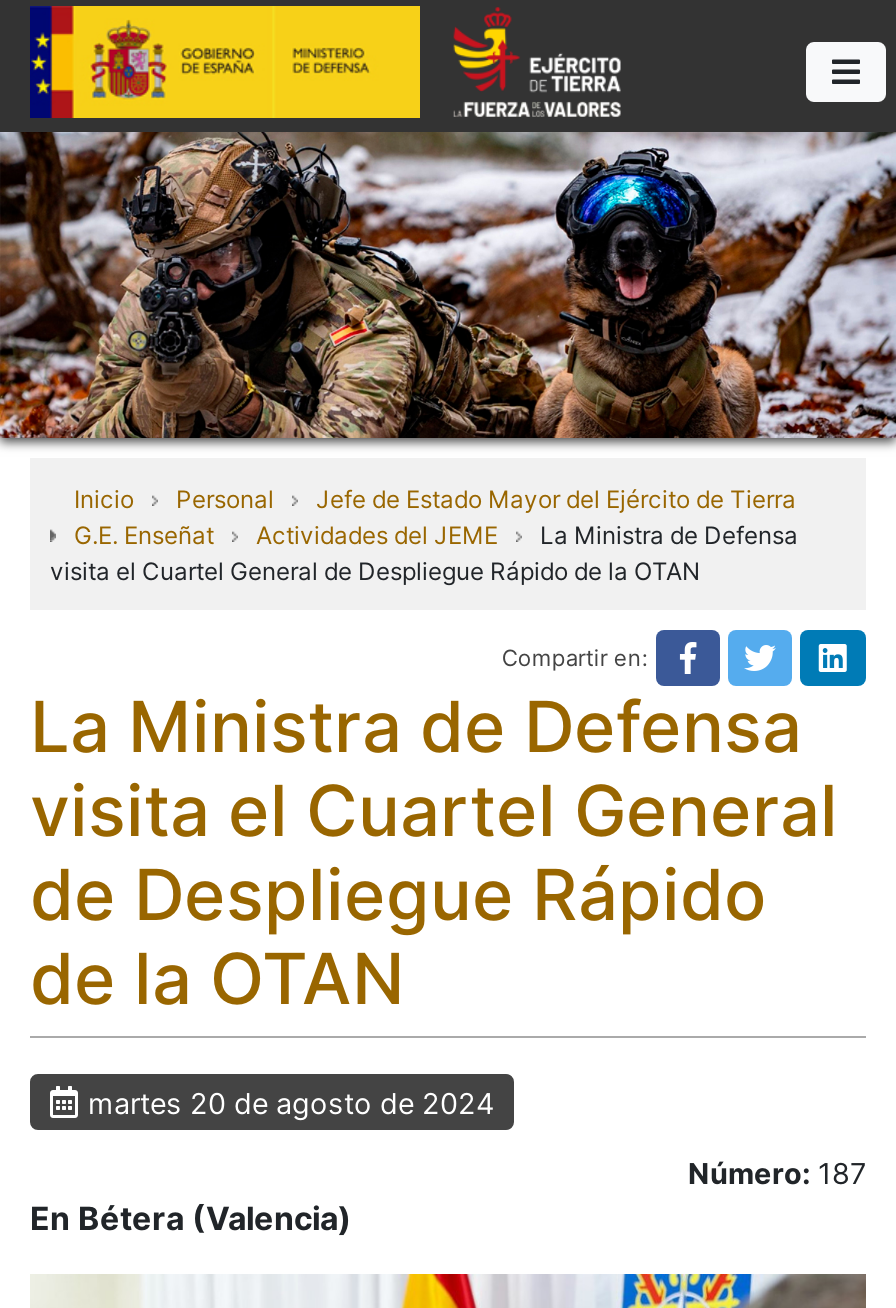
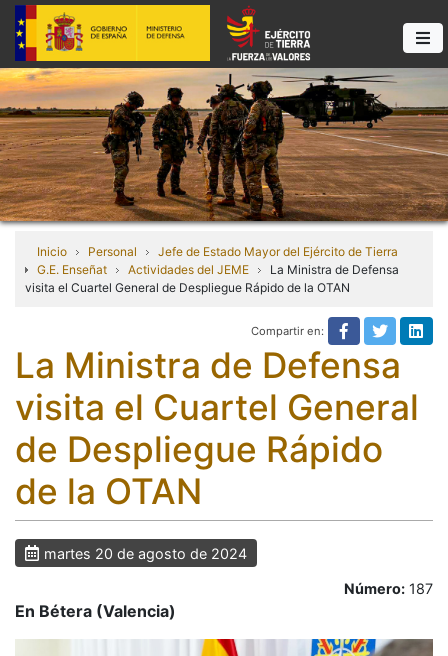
- [image]
+ [image]
